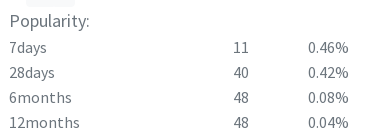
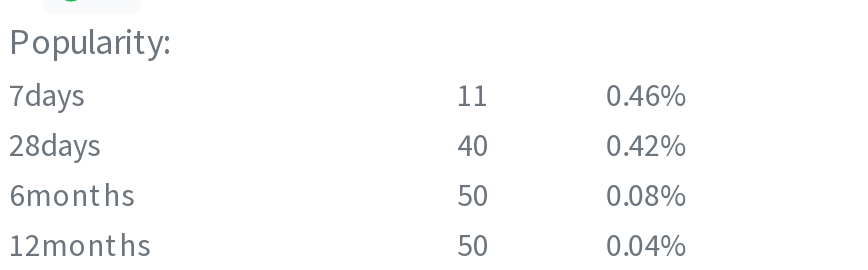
- 48
+ 50

- 48
+ 50
